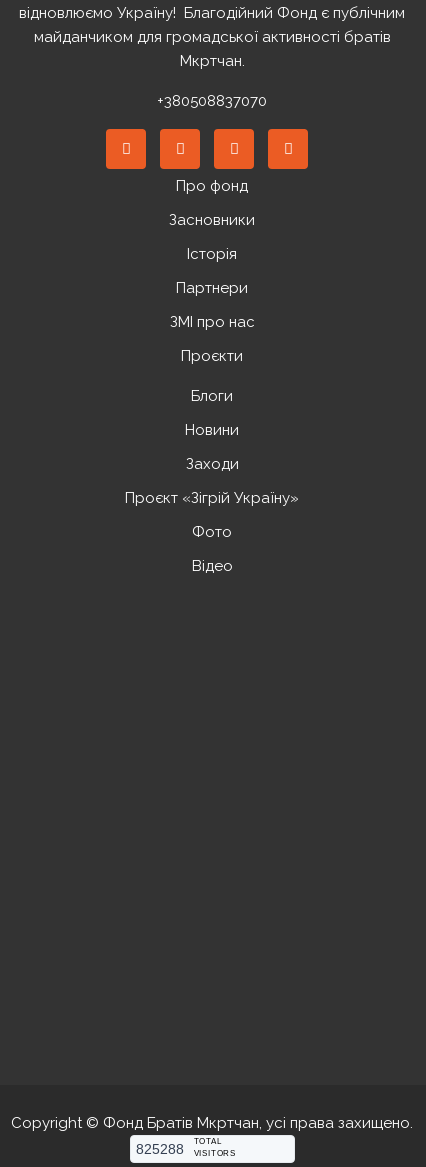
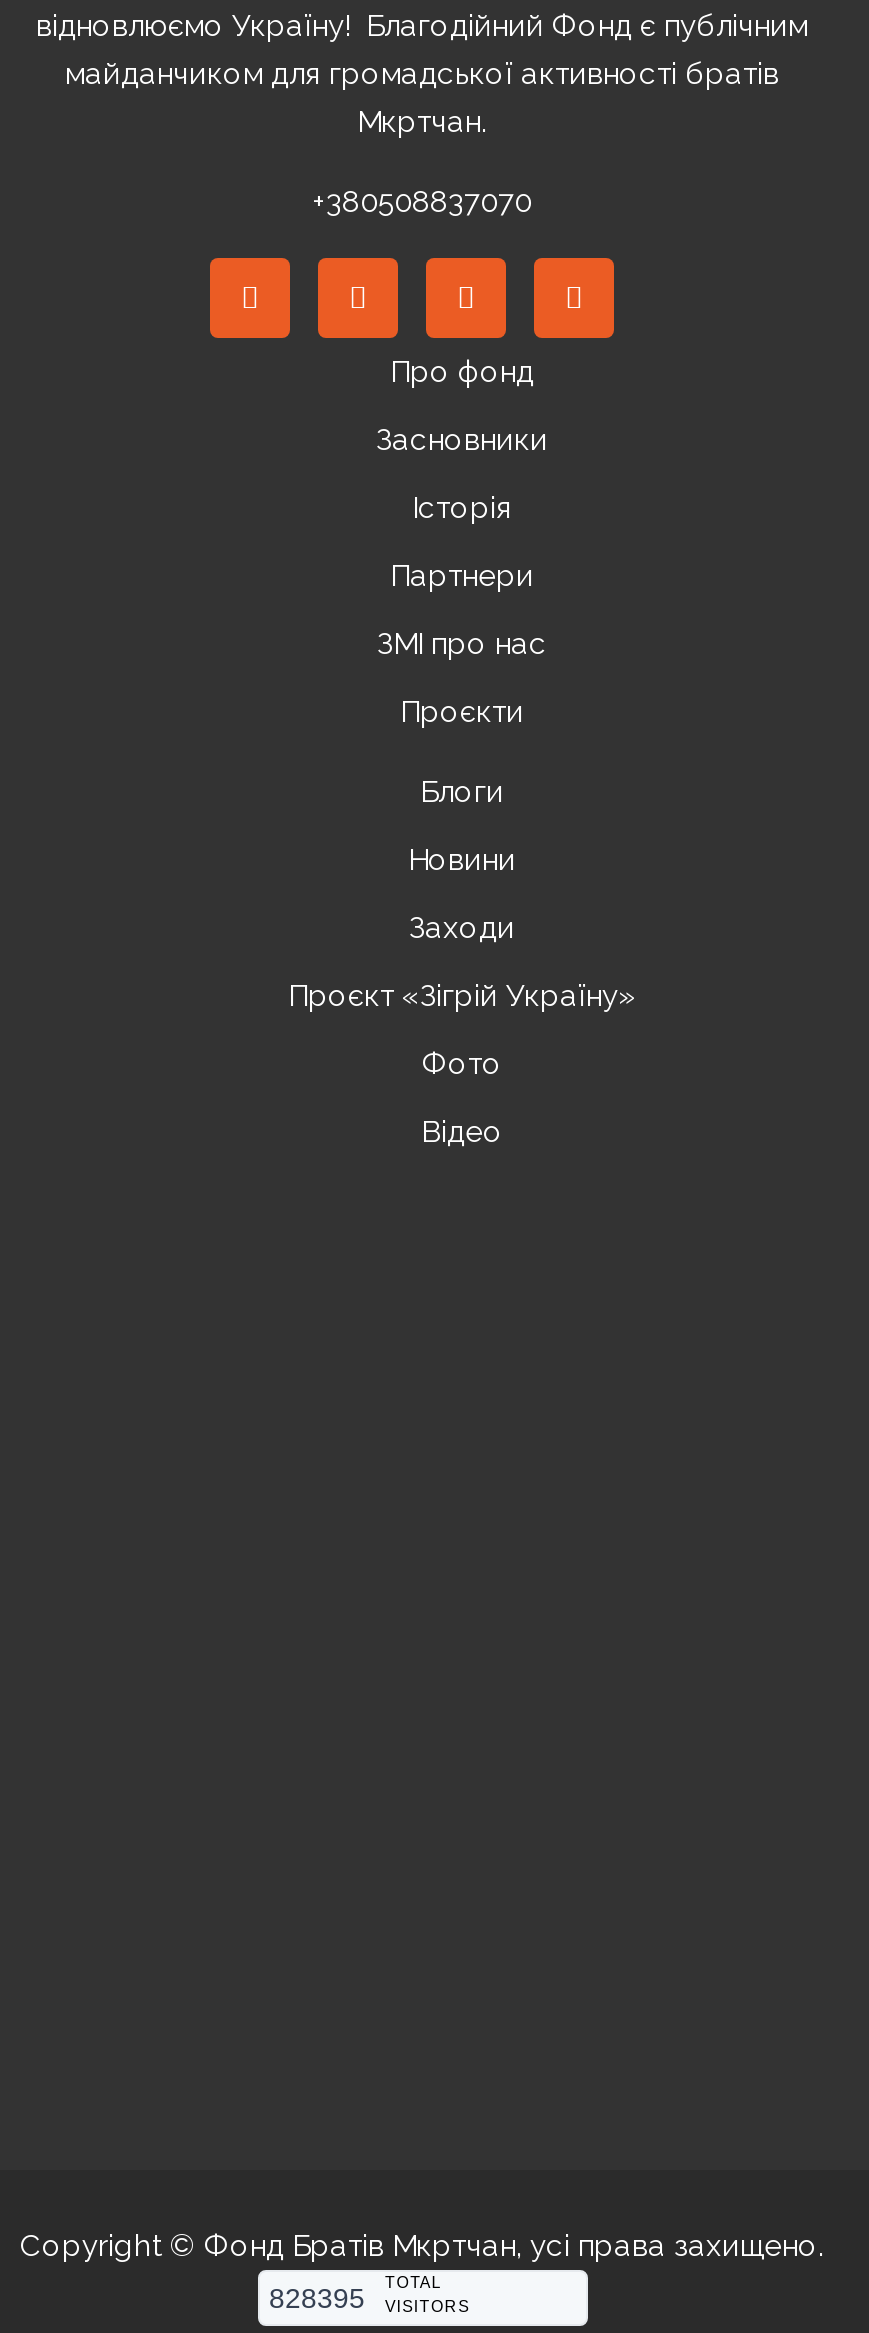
- 825288
+ 828395
